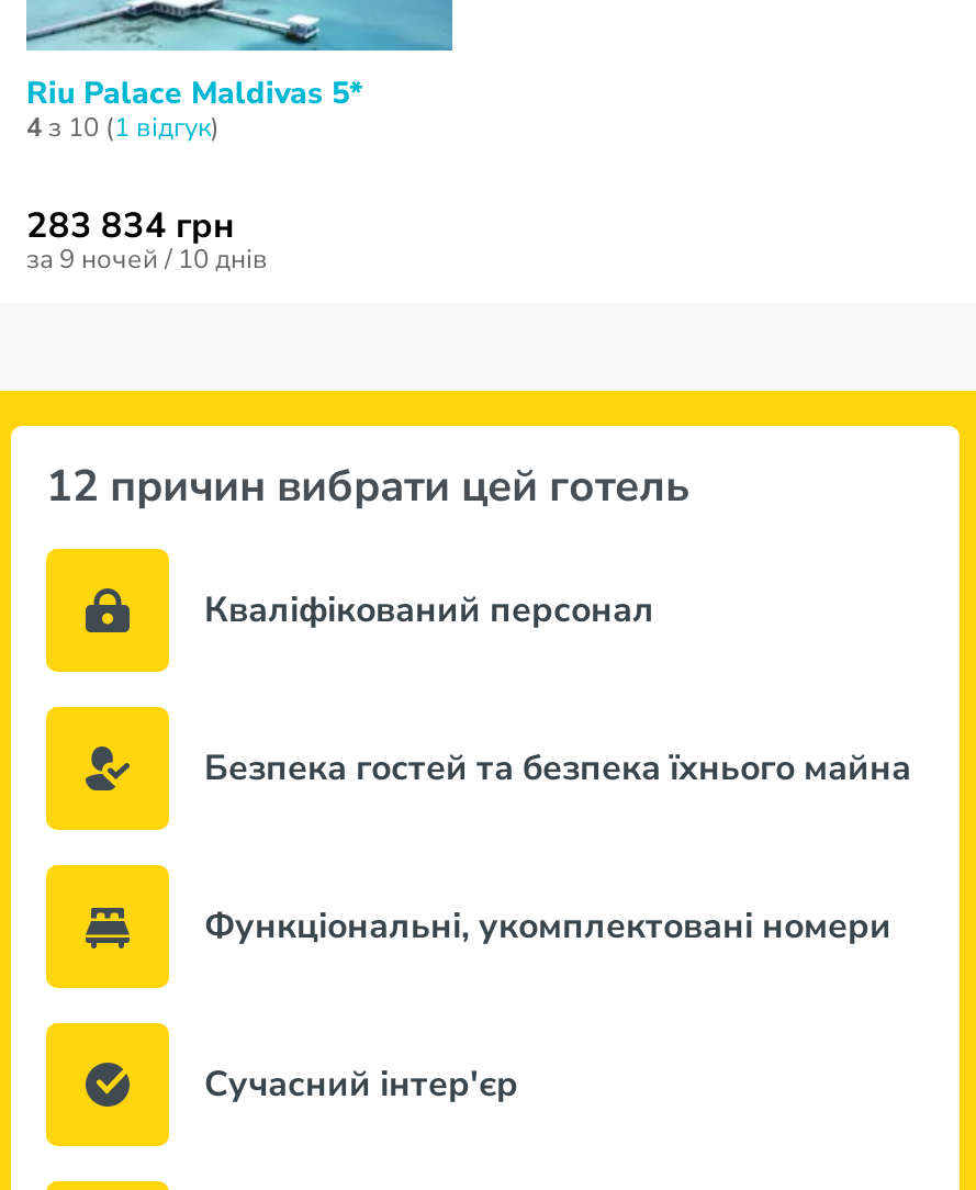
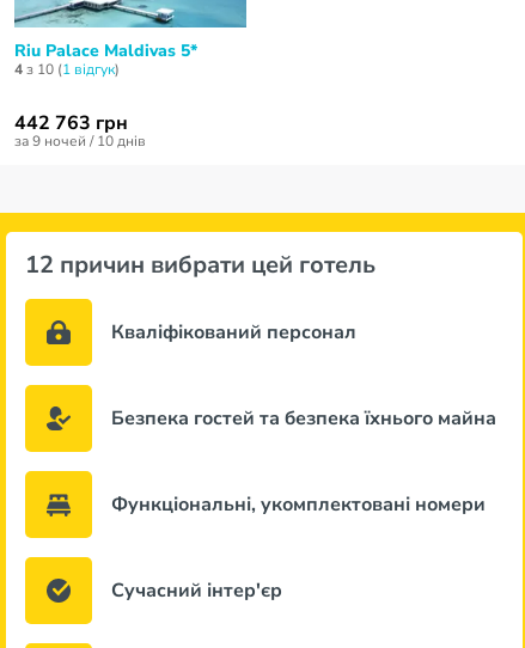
- 283 834 грн
+ 442 763 грн
